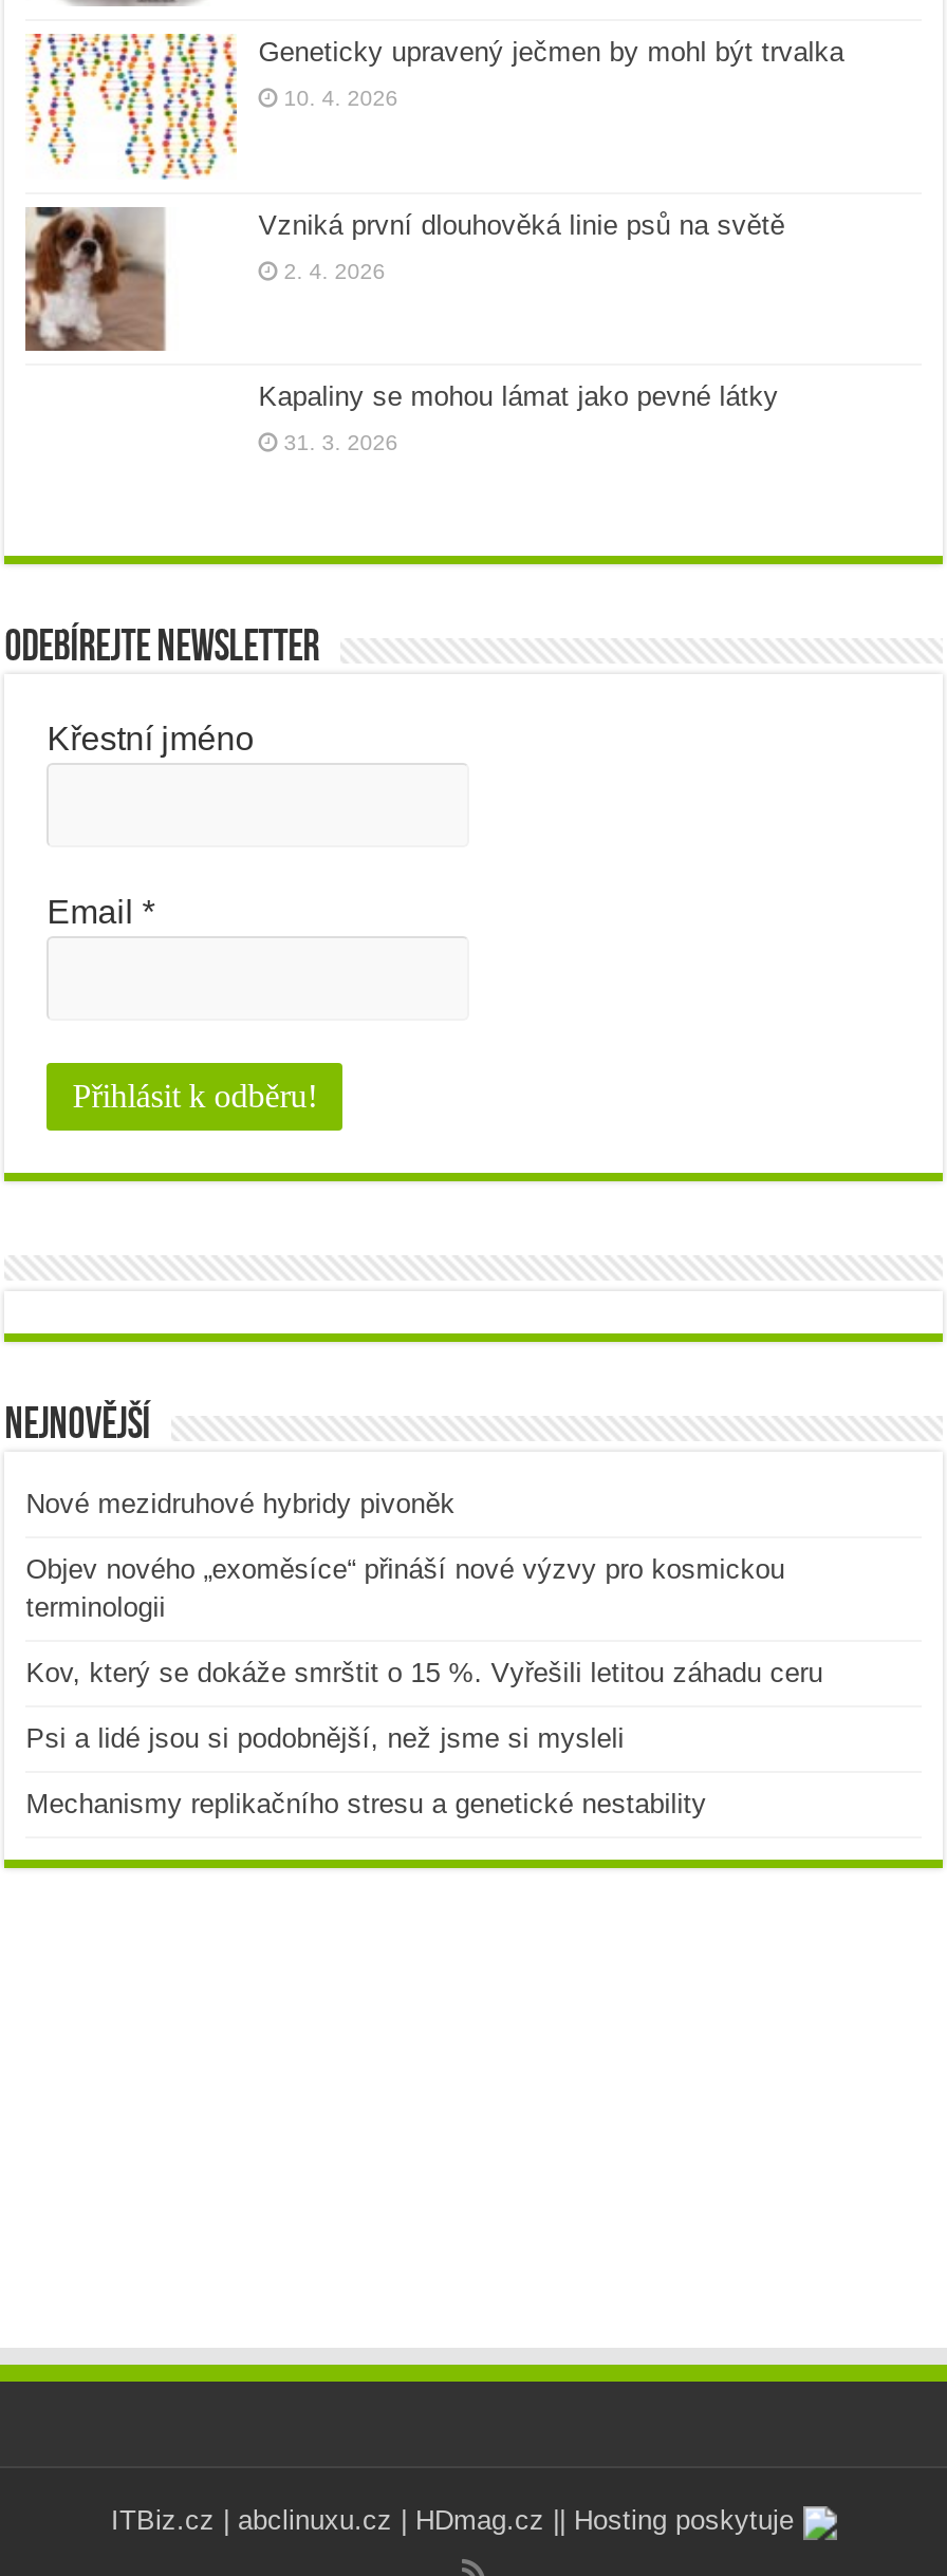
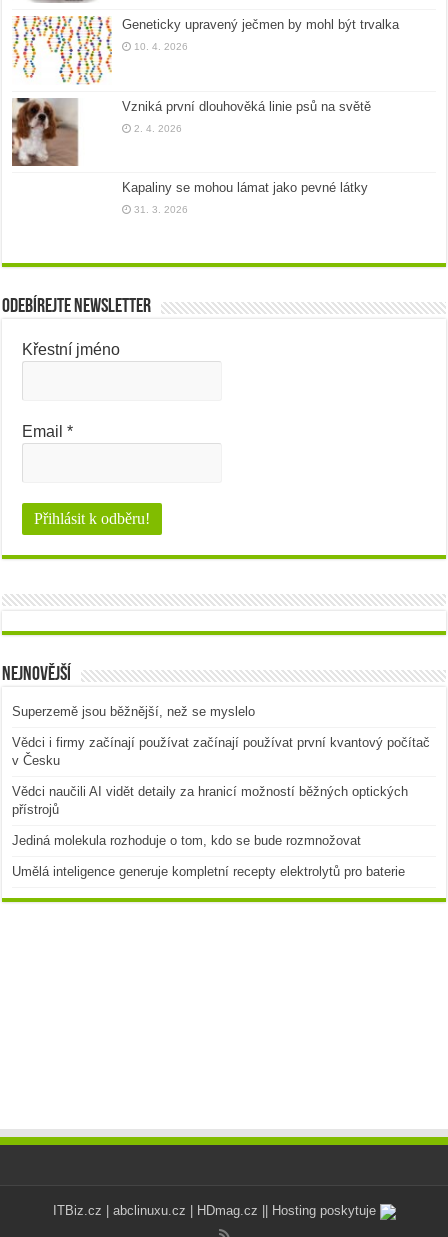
- Nové mezidruhové hybridy pivoněk
+ Superzemě jsou běžnější, než se myslelo

- Objev nového „exoměsíce“ přináší nové výzvy pro kosmickou
- terminologii
+ Vědci i firmy začínají používat začínají používat první kvantový počítač
+ v Česku

- Kov, který se dokáže smrštit o 15 %. Vyřešili letitou záhadu ceru
+ Vědci naučili AI vidět detaily za hranicí možností běžných optických
+ přístrojů

- Psi a lidé jsou si podobnější, než jsme si mysleli
+ Jediná molekula rozhoduje o tom, kdo se bude rozmnožovat

- Mechanismy replikačního stresu a genetické nestability
+ Umělá inteligence generuje kompletní recepty elektrolytů pro baterie
